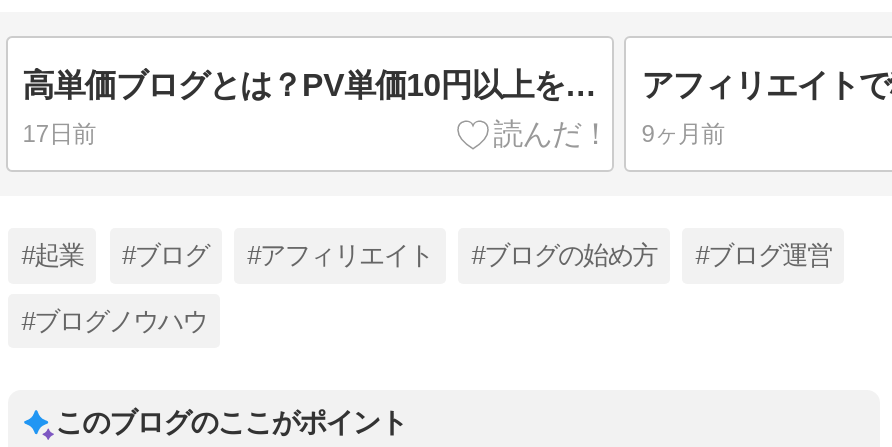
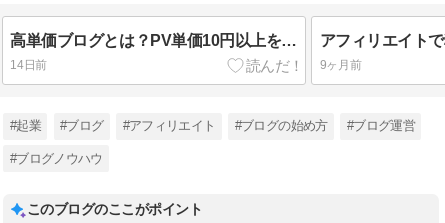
- 17日前
+ 14日前
